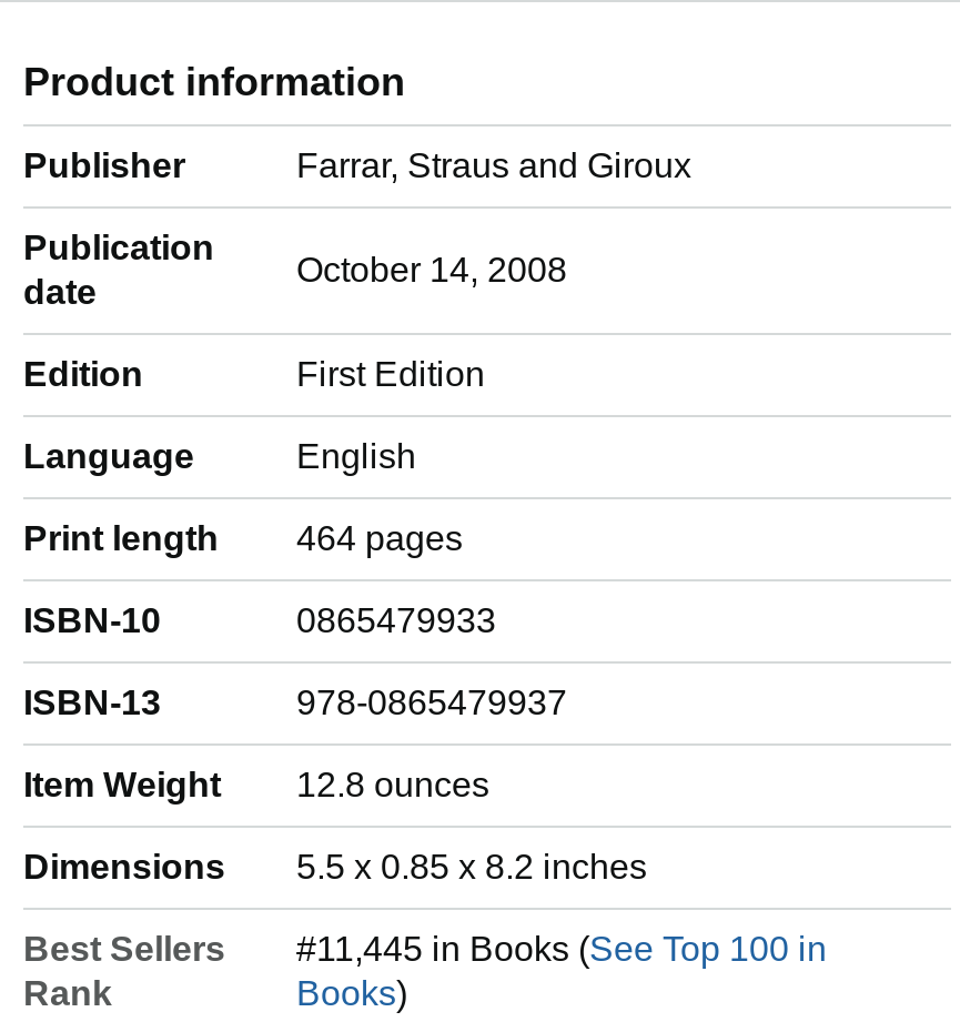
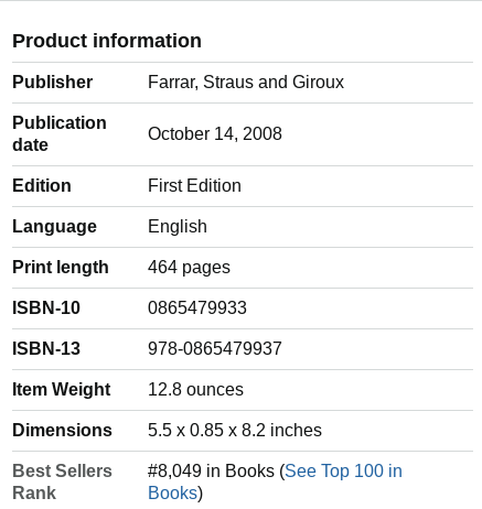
- #11,445 in Books (See Top 100 in
+ #8,049 in Books (See Top 100 in
